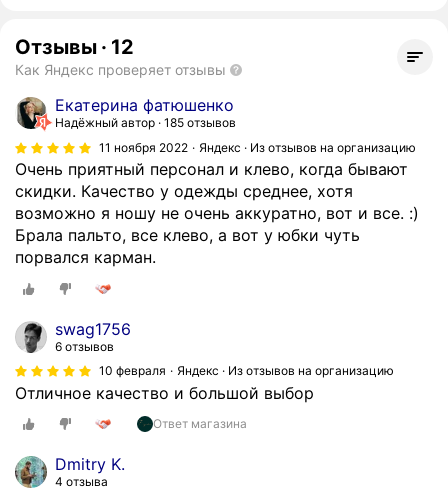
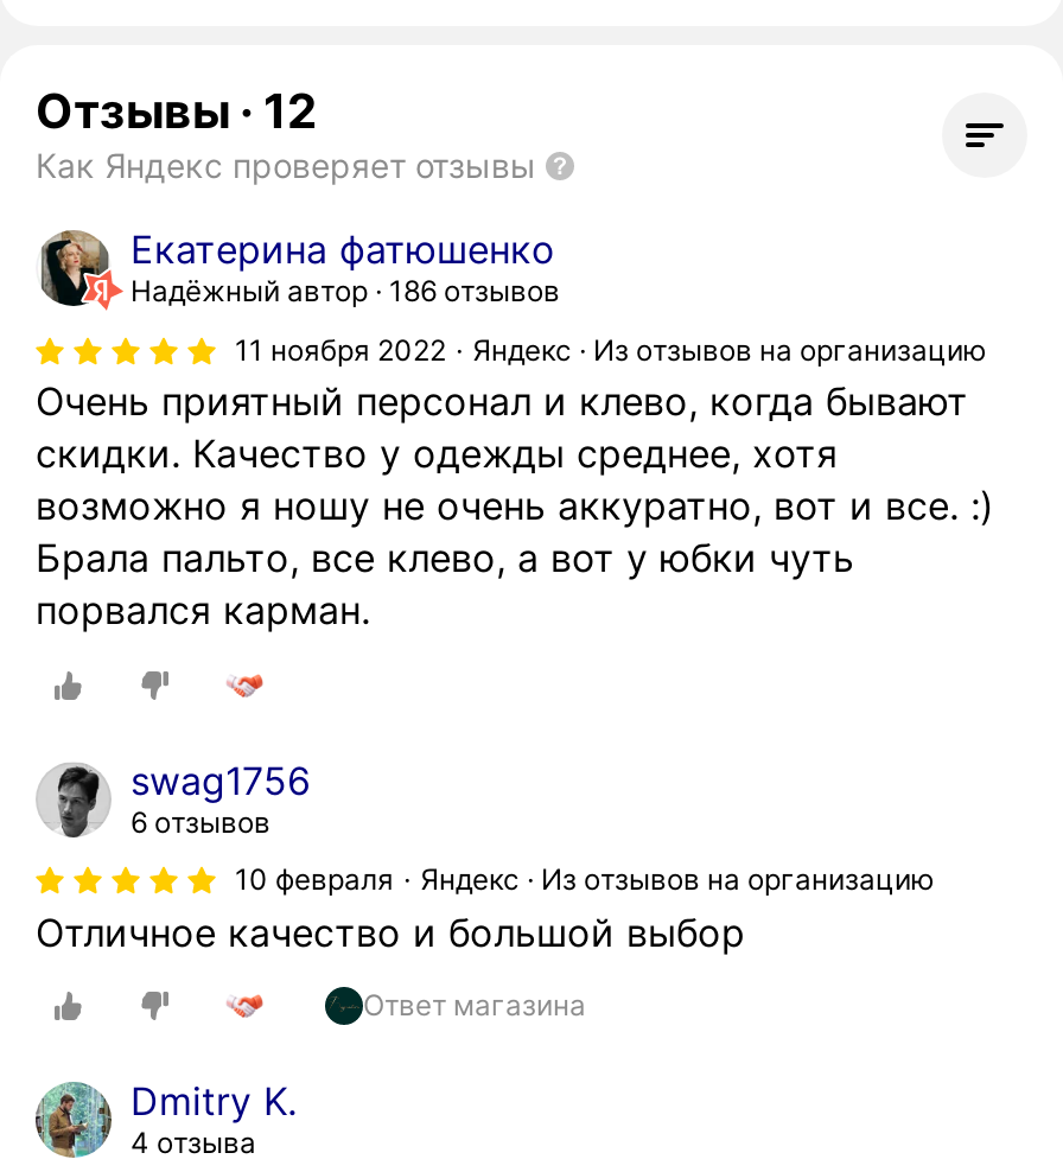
- Надёжный автор 185 отзывов
+ Надёжный автор 186 отзывов
